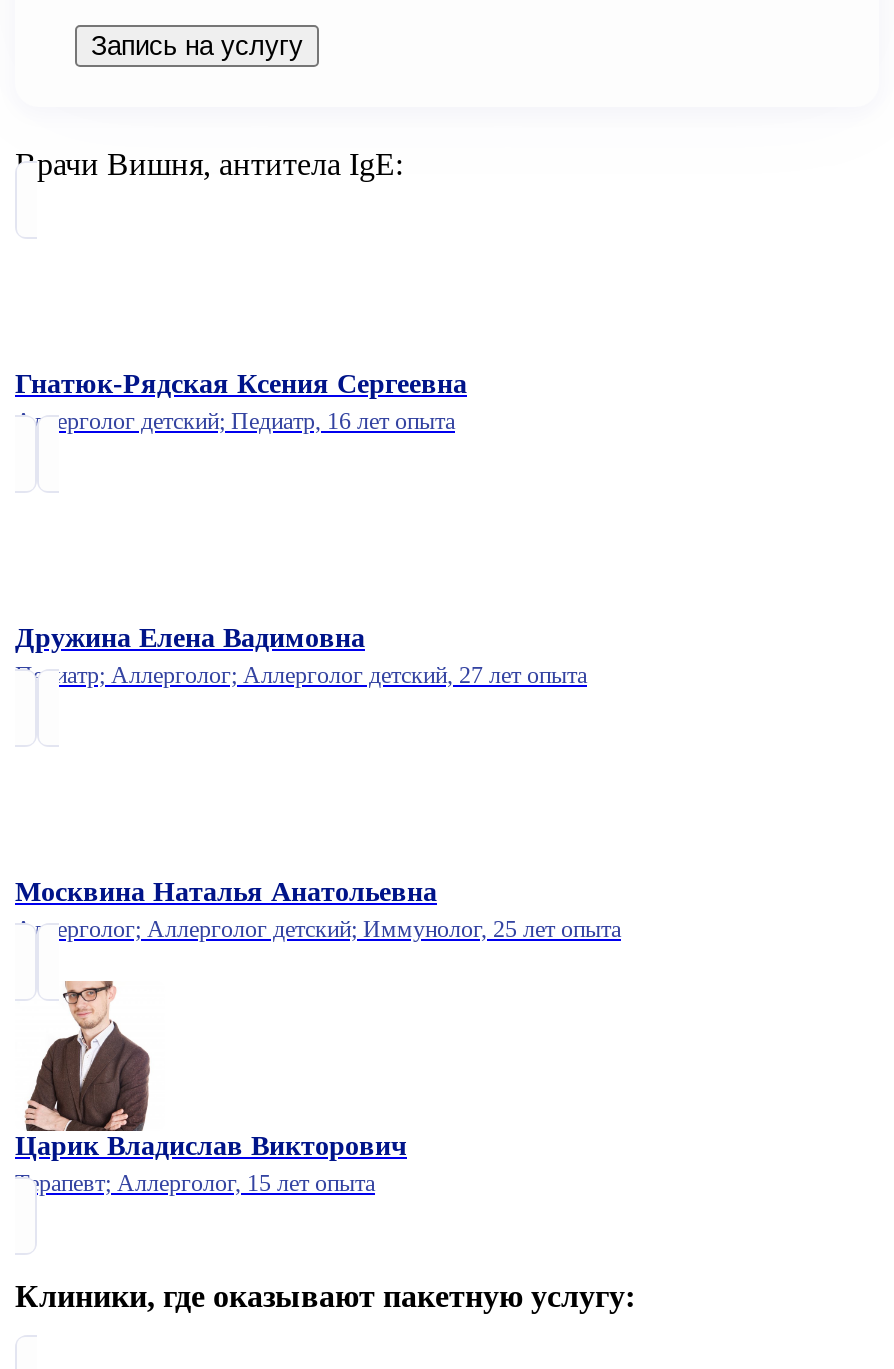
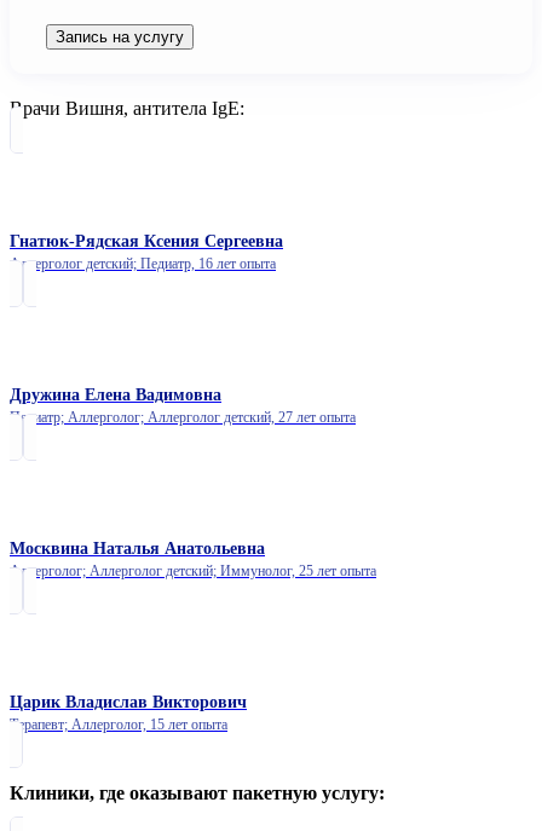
- [image]
